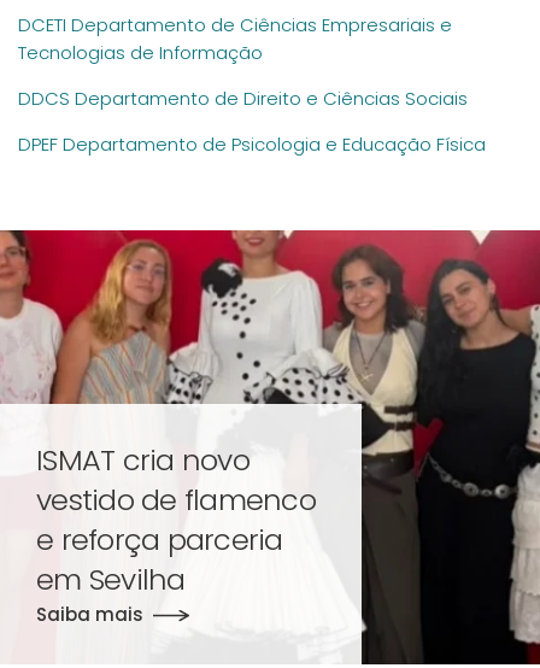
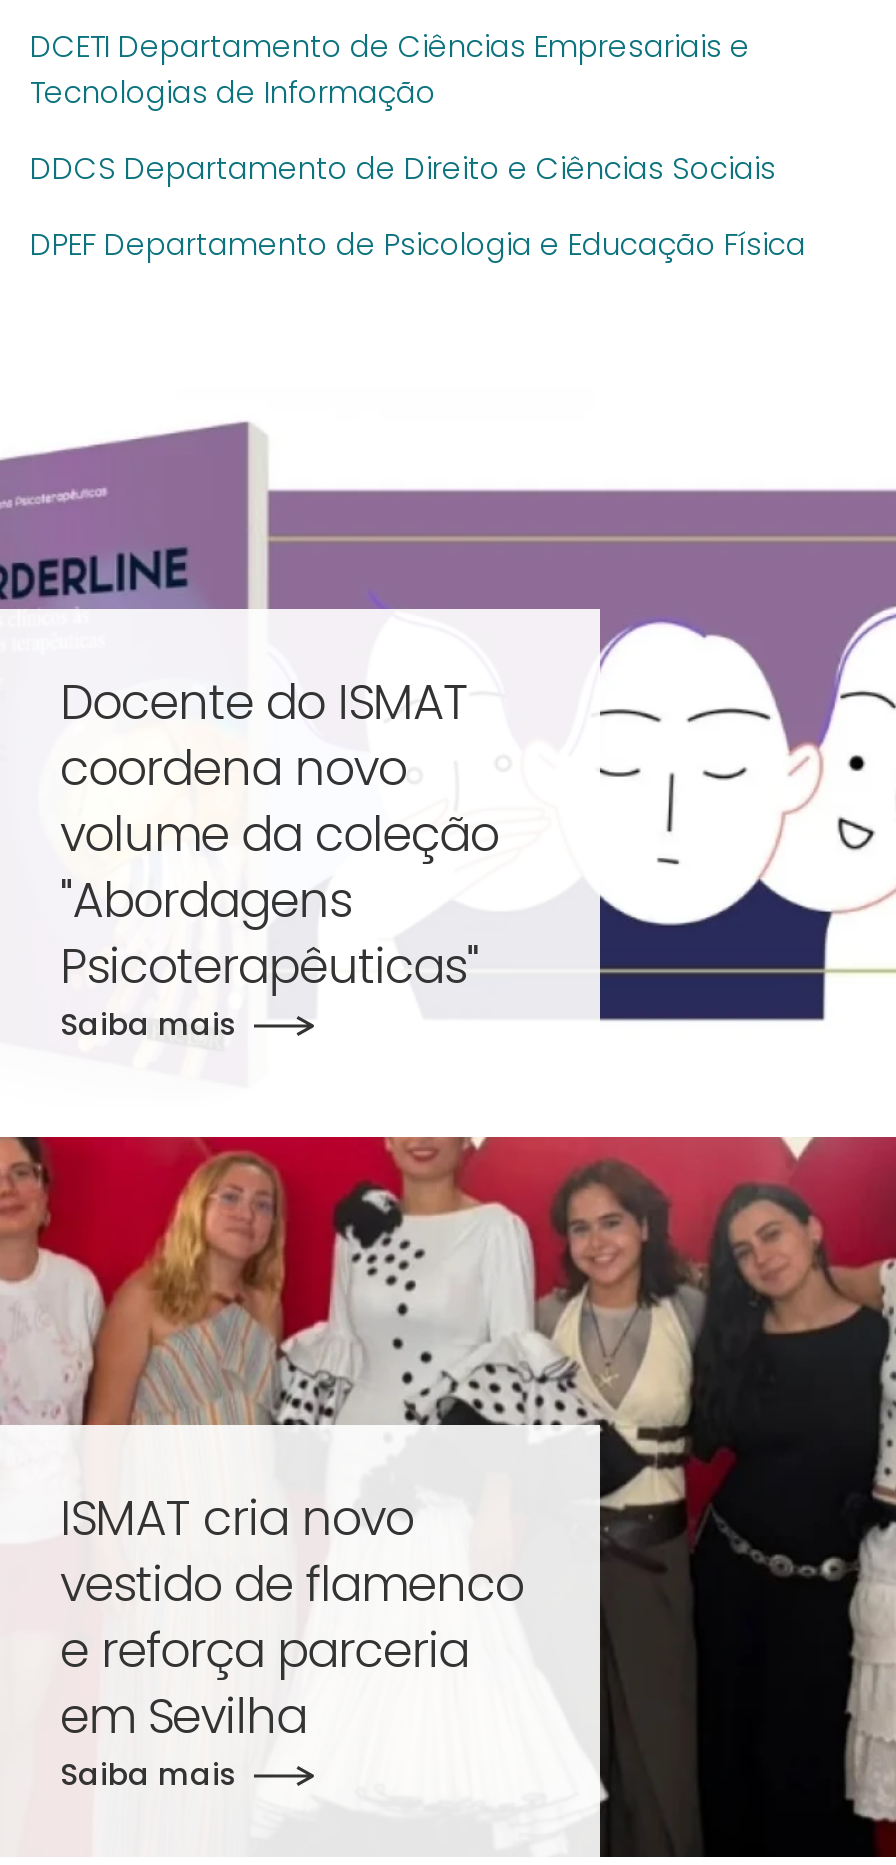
+ [image]
+ Docente do ISMAT
+ coordena novo
+ volume da coleção
+ "Abordagens
+ Psicoterapêuticas"
+ Saiba mais
